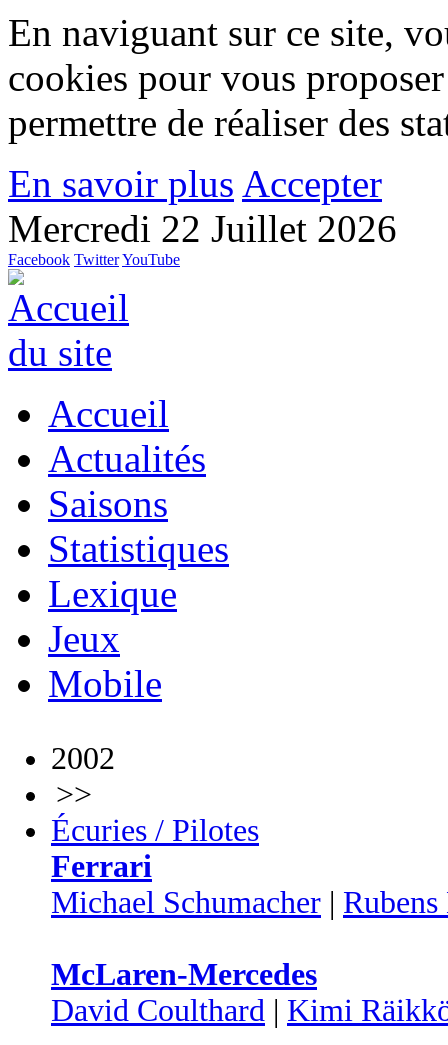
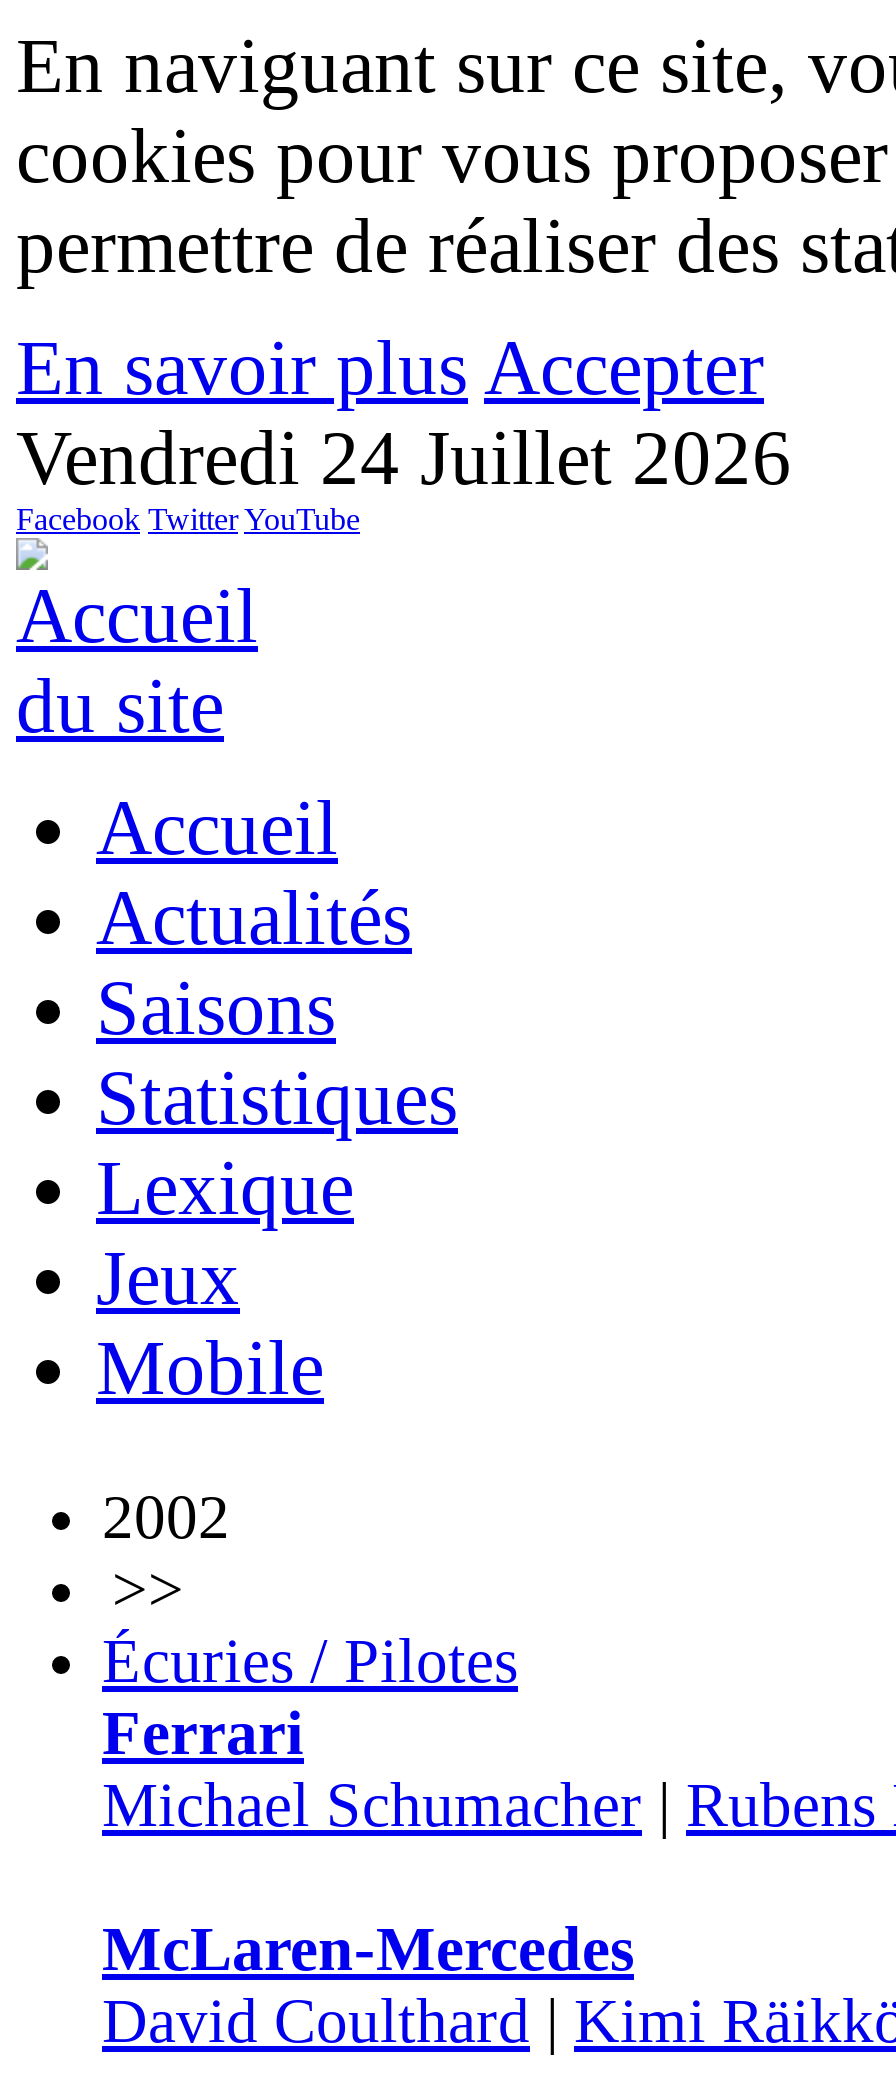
- Mercredi 22 Juillet 2026
+ Vendredi 24 Juillet 2026
